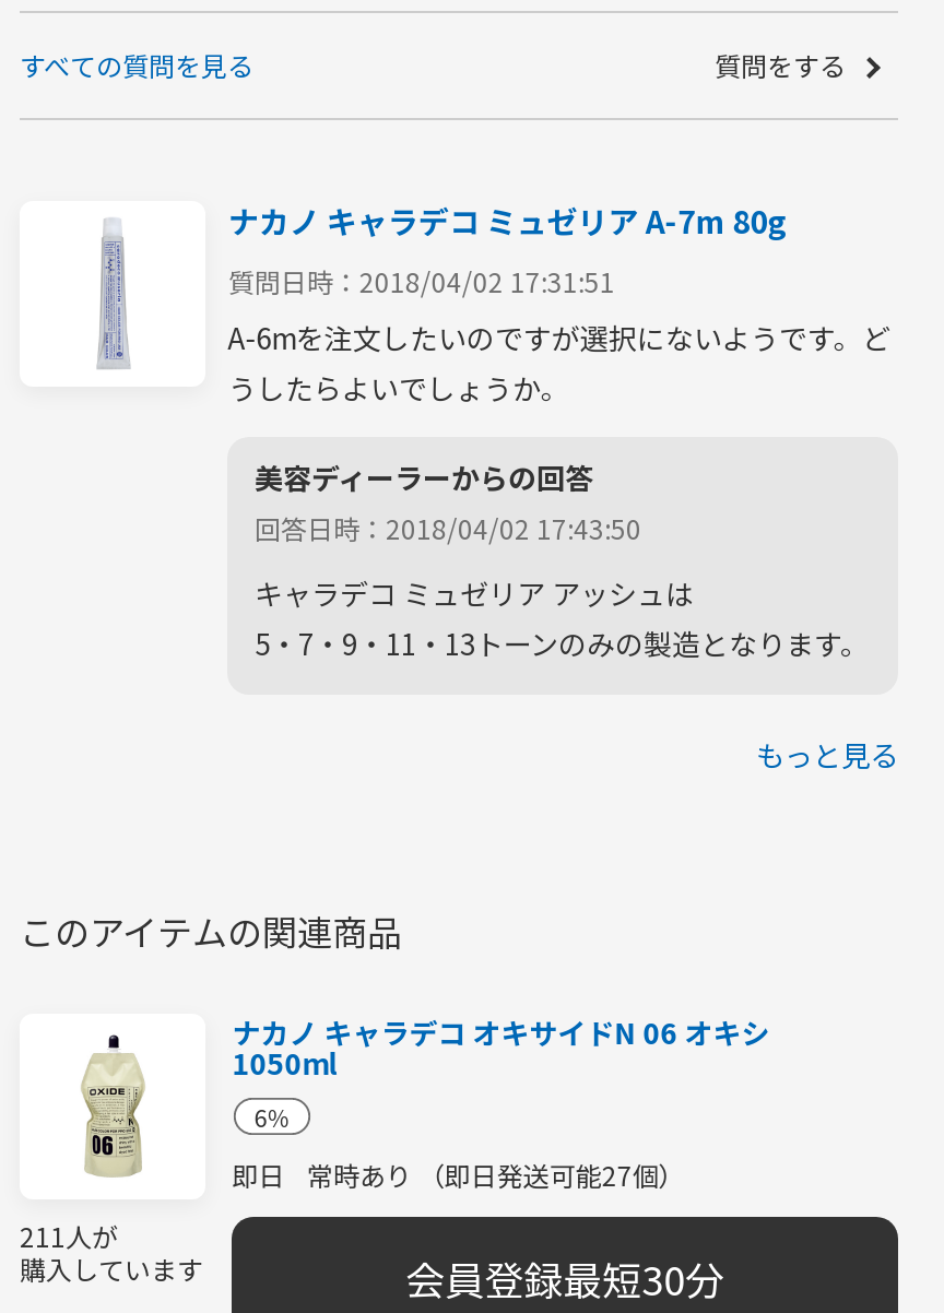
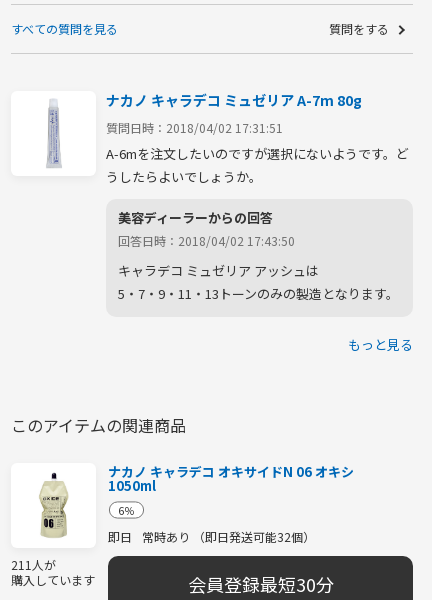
- 即日 常時あり （即日発送可能27個）
+ 即日 常時あり （即日発送可能32個）
